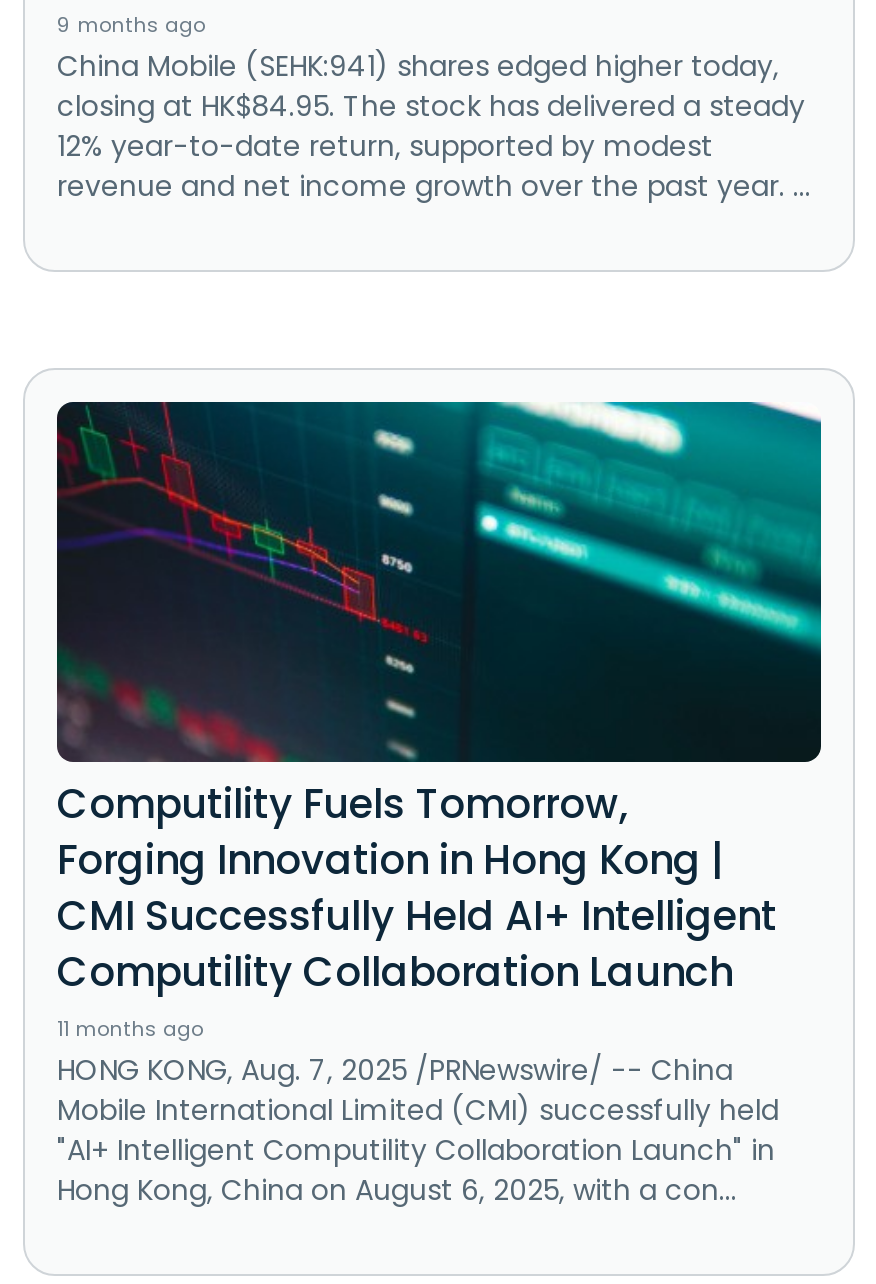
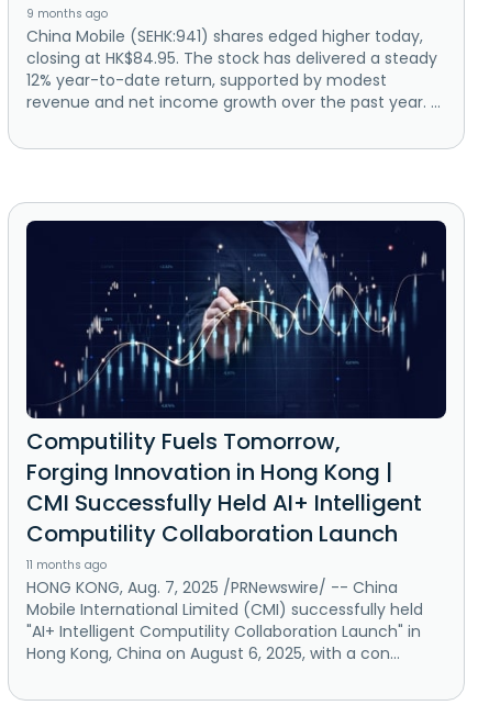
- [image]
+ [image]
